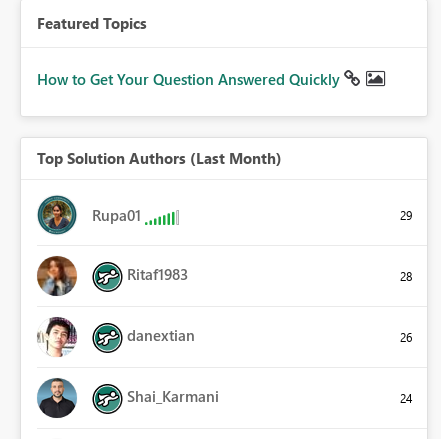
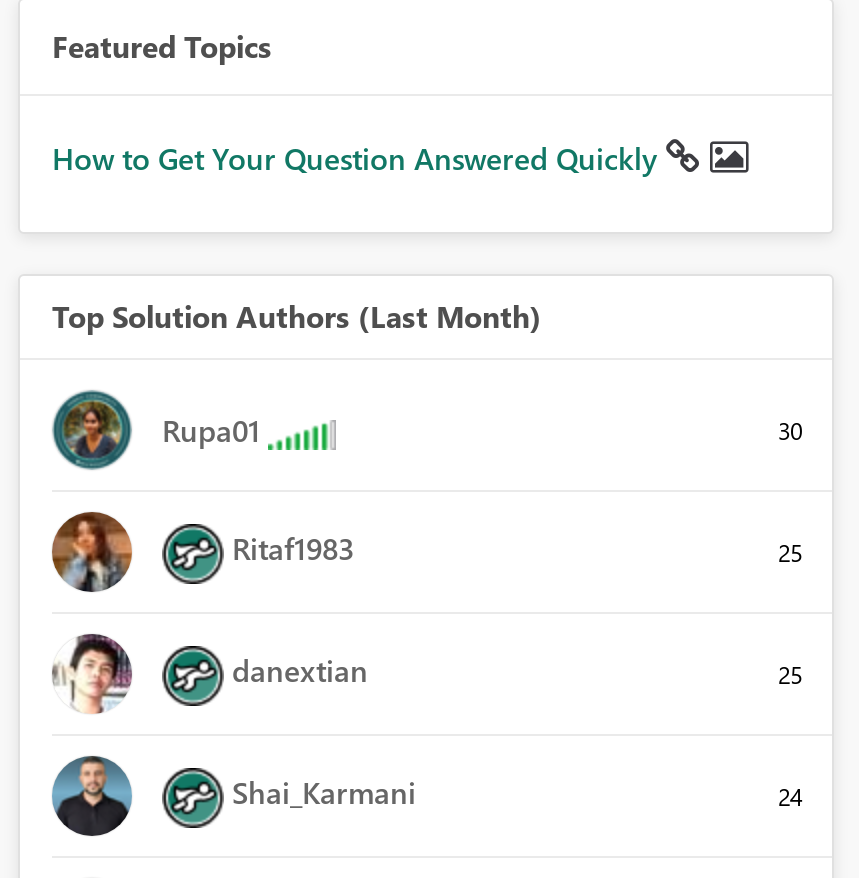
- 29
+ 30

- 28
+ 25

- 26
+ 25
